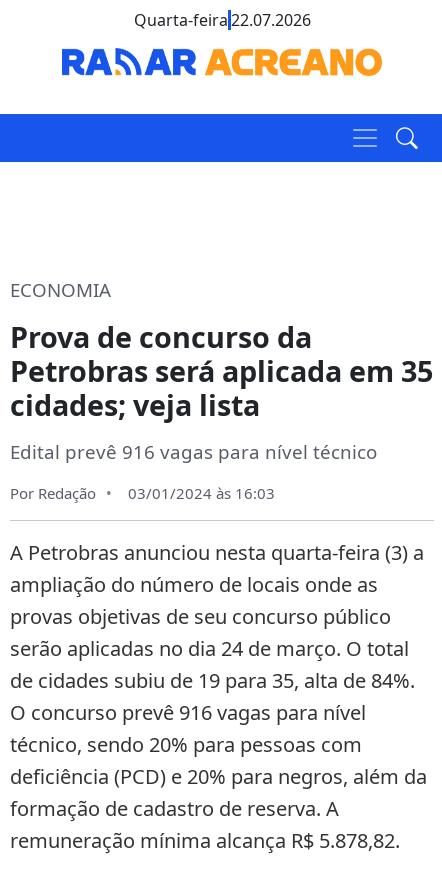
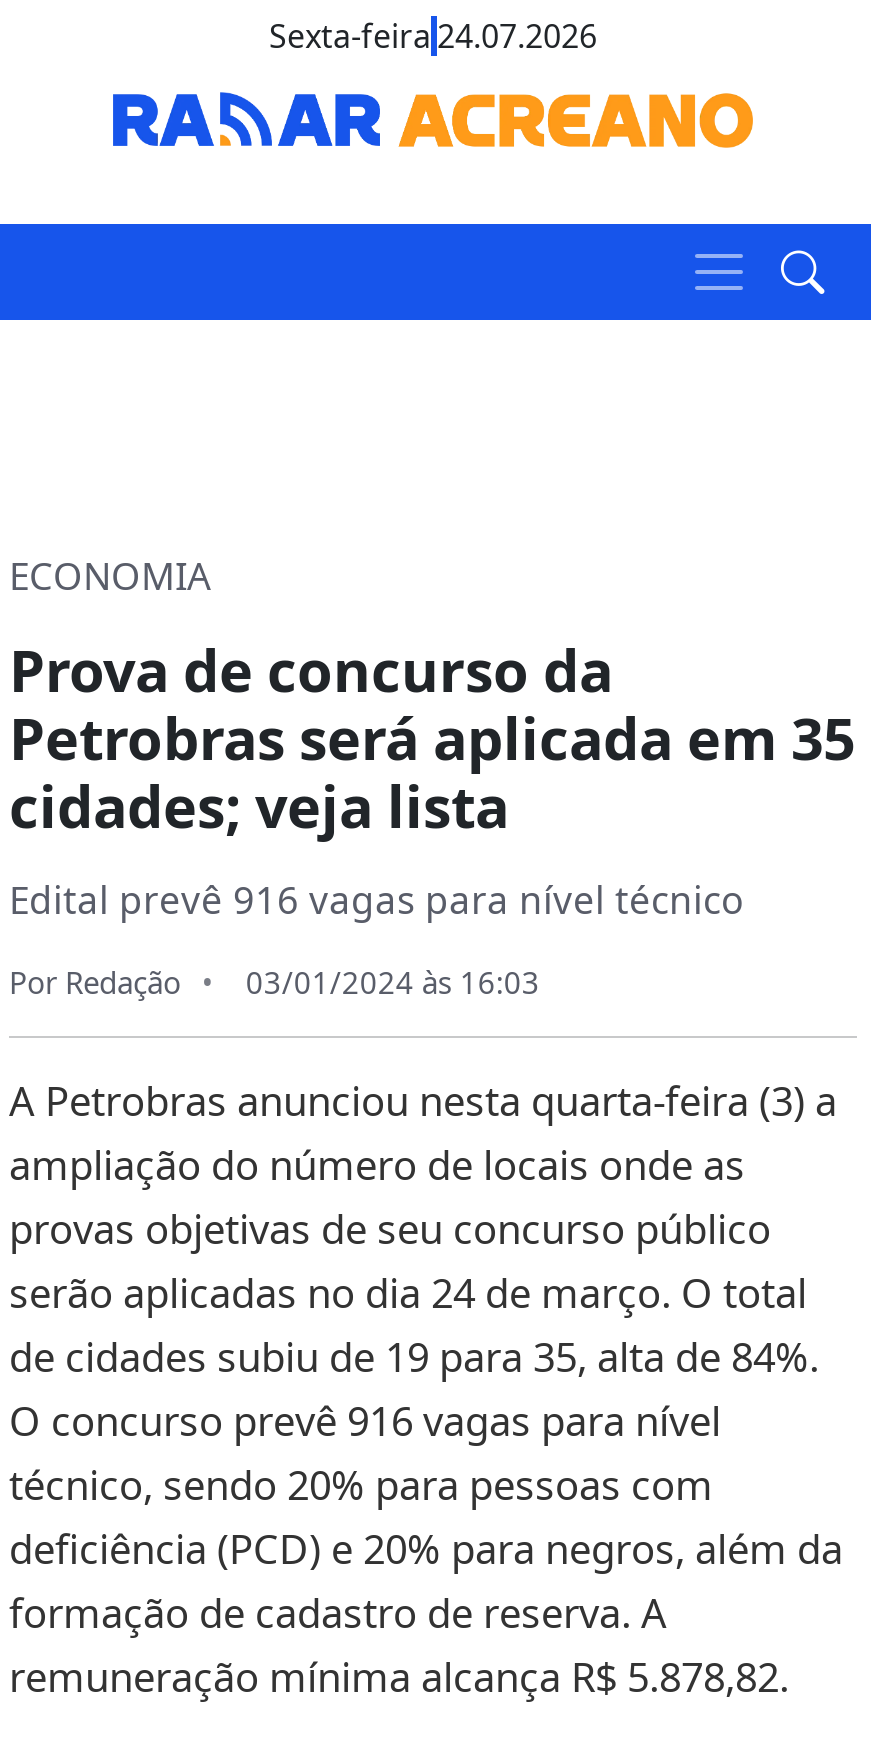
- Quarta-feira 22.07.2026
+ Sexta-feira 24.07.2026
